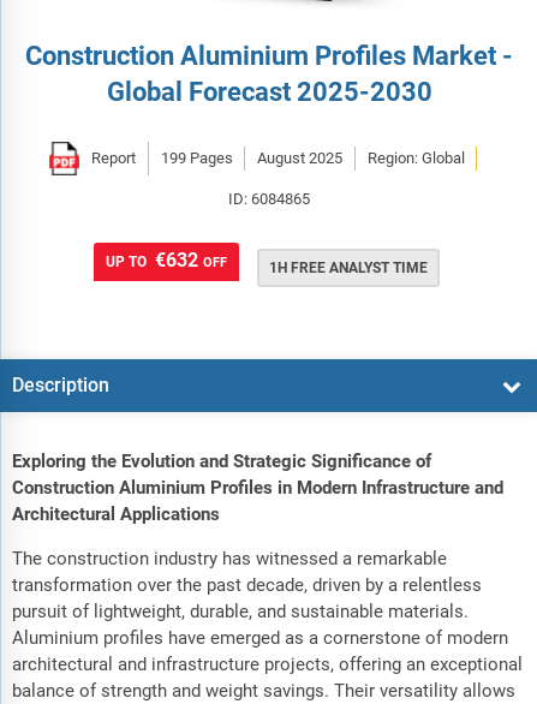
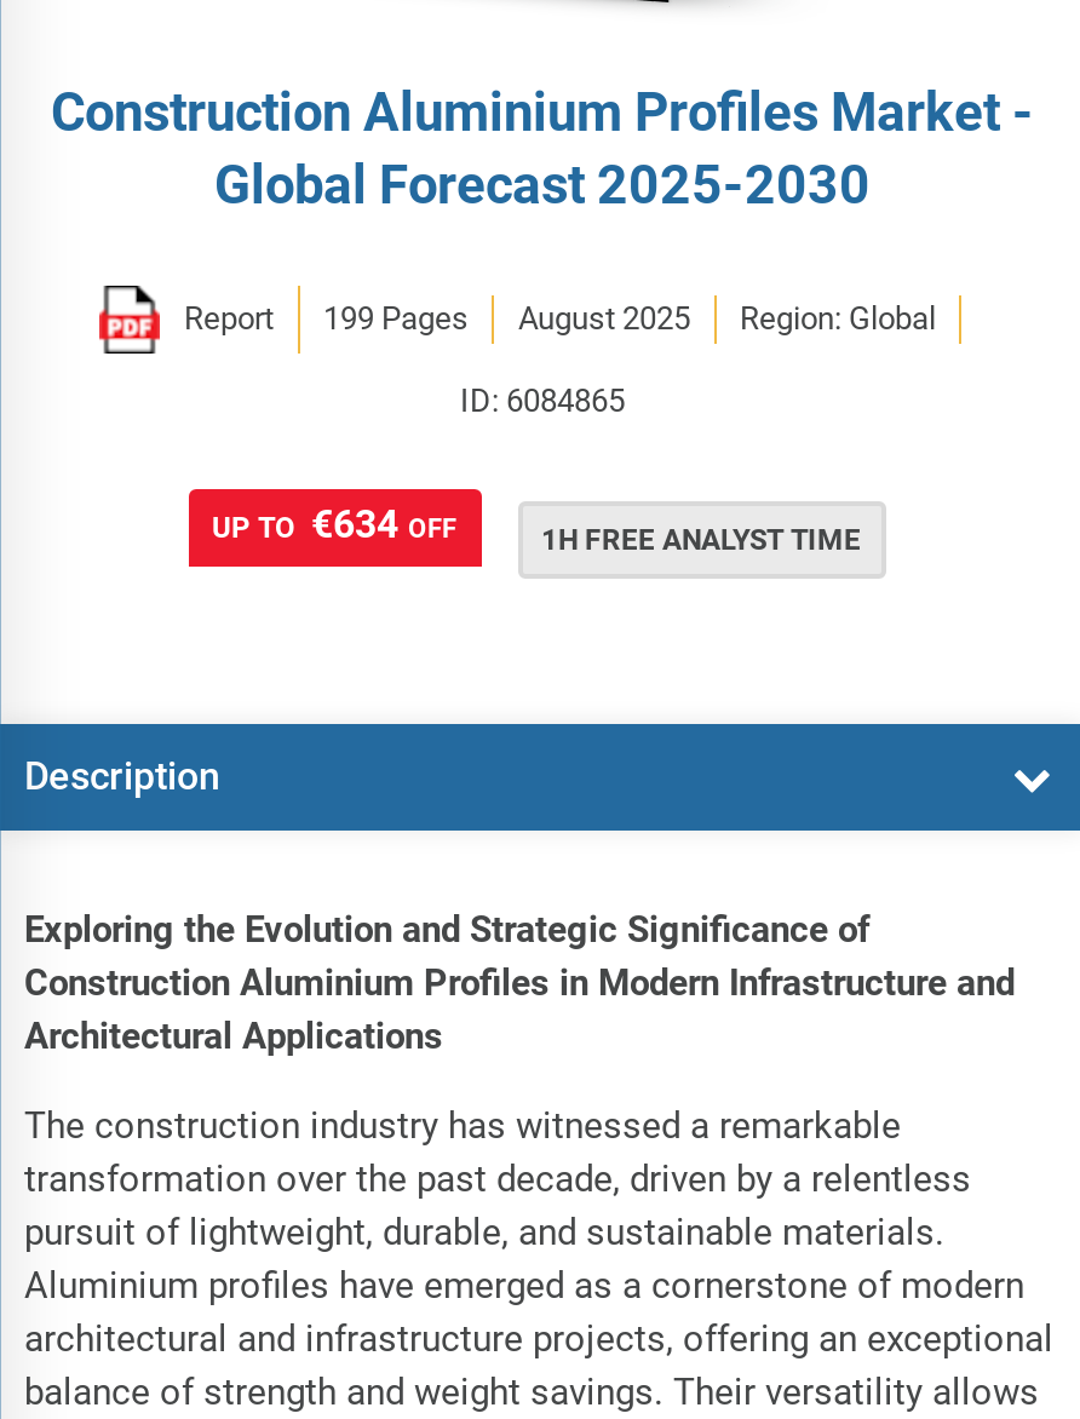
- UP TO €632 OFF
+ UP TO €634 OFF
